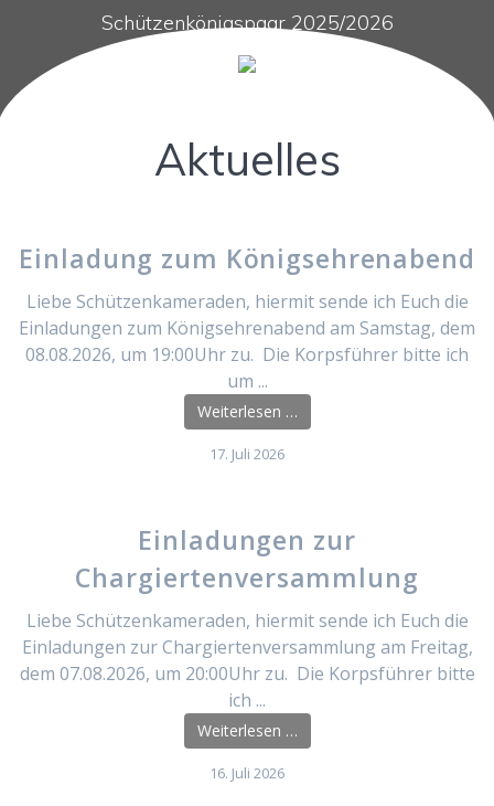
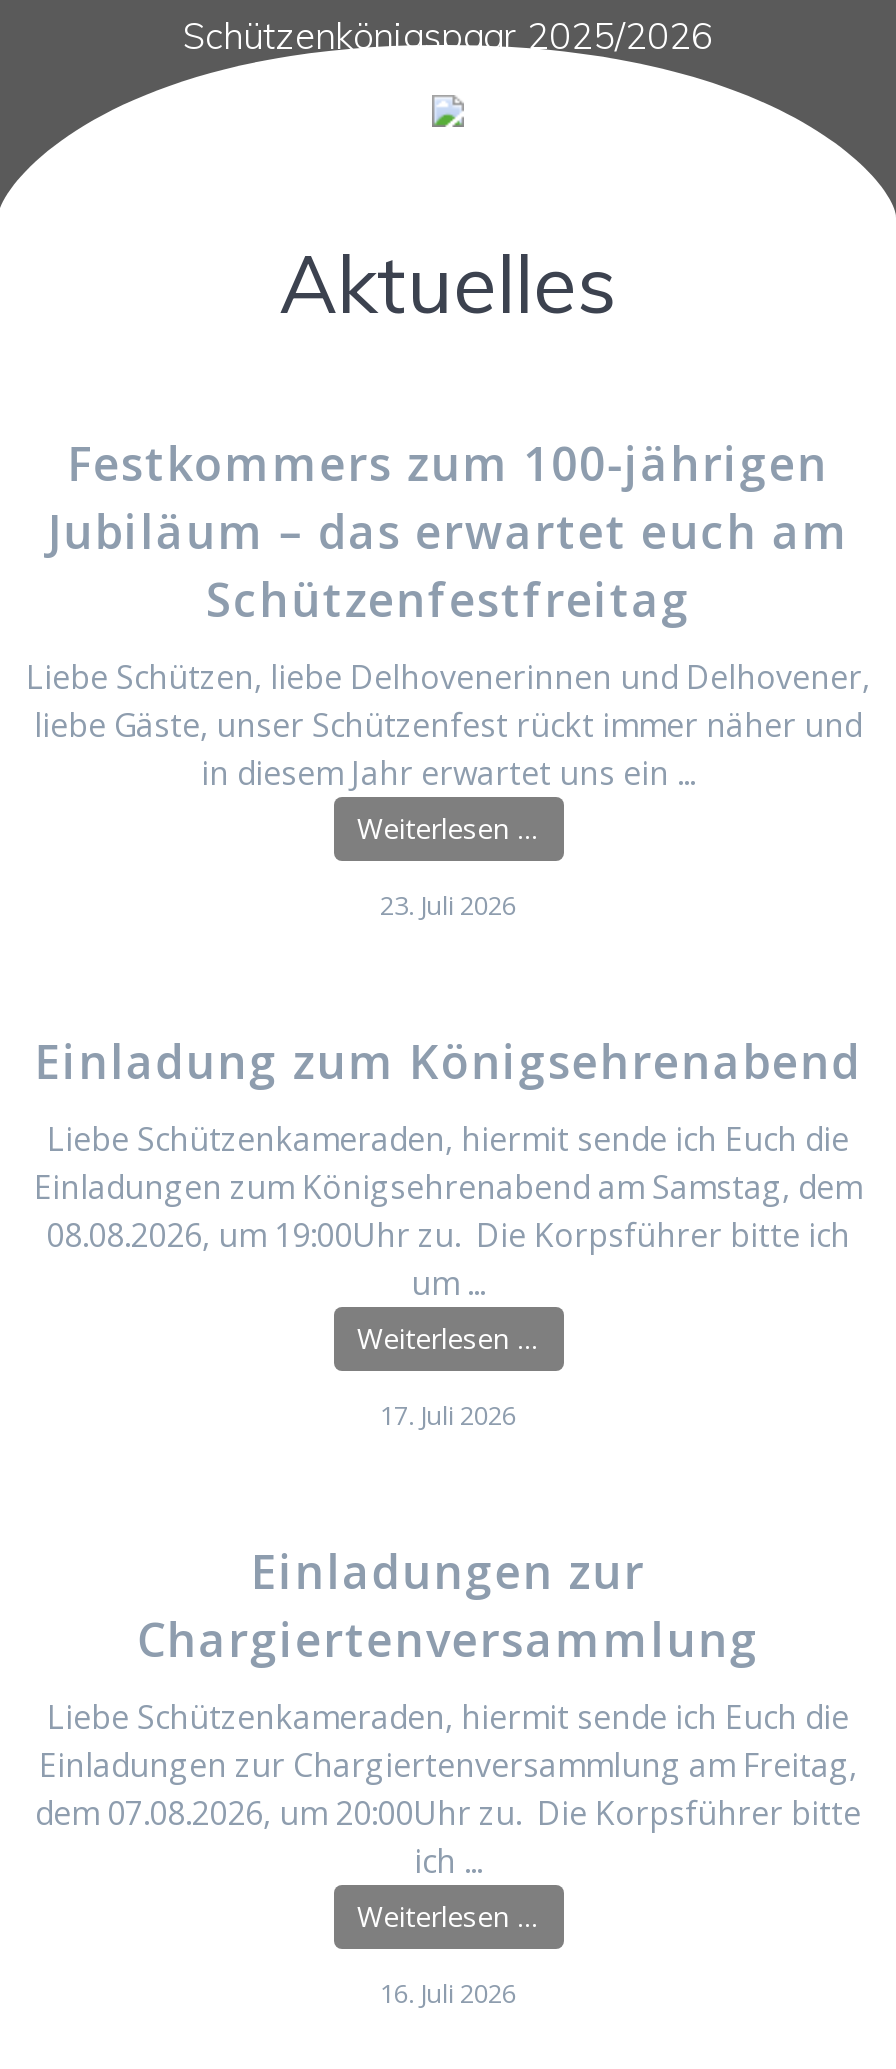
+ Festkommers zum 100-jährigen
+ Jubiläum – das erwartet euch am
+ Schützenfestfreitag
+ Liebe Schützen, liebe Delhovenerinnen und Delhovener,
+ liebe Gäste, unser Schützenfest rückt immer näher und
+ in diesem Jahr erwartet uns ein ...
+ Weiterlesen …
+ 23. Juli 2026
